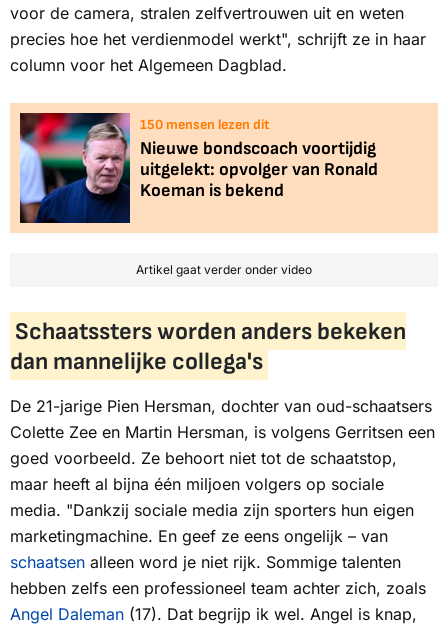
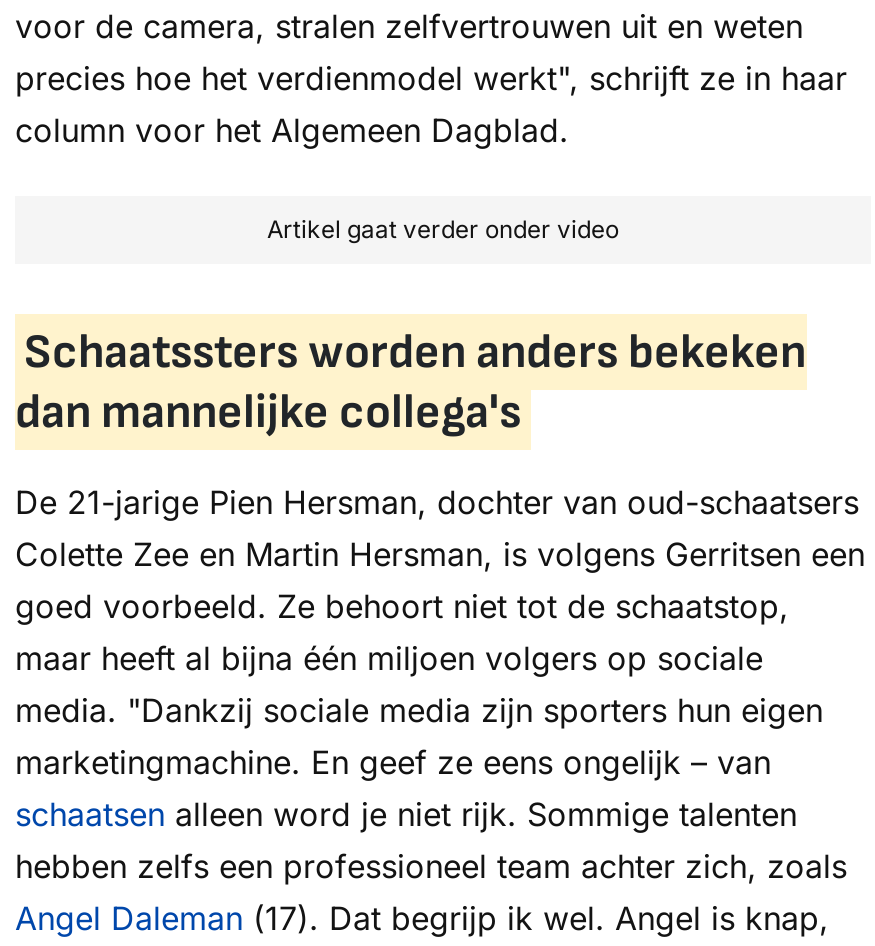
- [image]
- 150 mensen lezen dit
- Nieuwe bondscoach voortijdig
- uitgelekt: opvolger van Ronald
- Koeman is bekend
